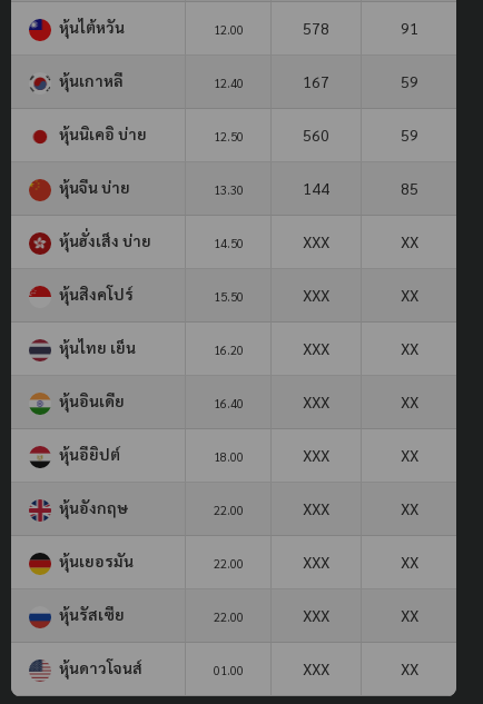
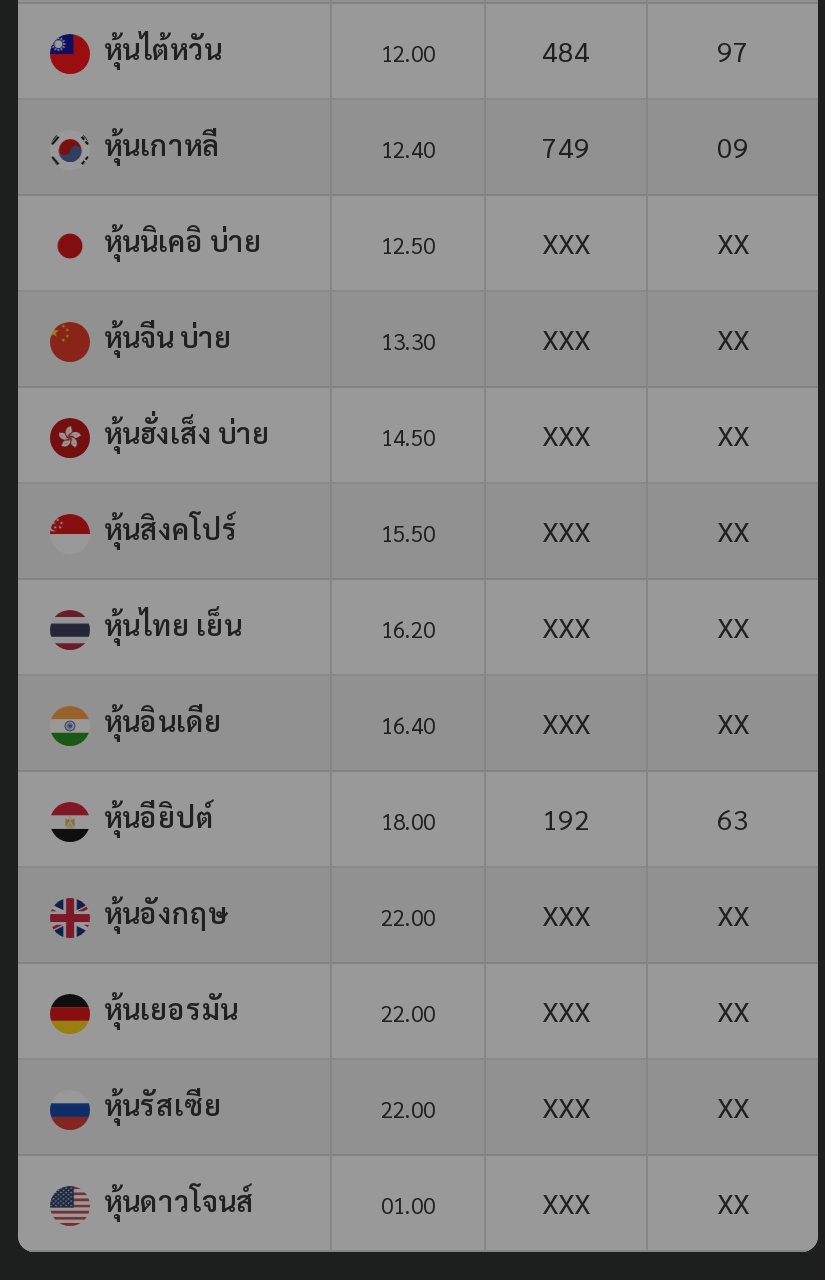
- 578
+ 484

- 91
+ 97

- 167
+ 749

- 59
+ 09

- 560
- 59
+ XXX
+ XX

- 144
- 85
+ XXX
+ XX

- XXX
- XX
+ 192
+ 63
